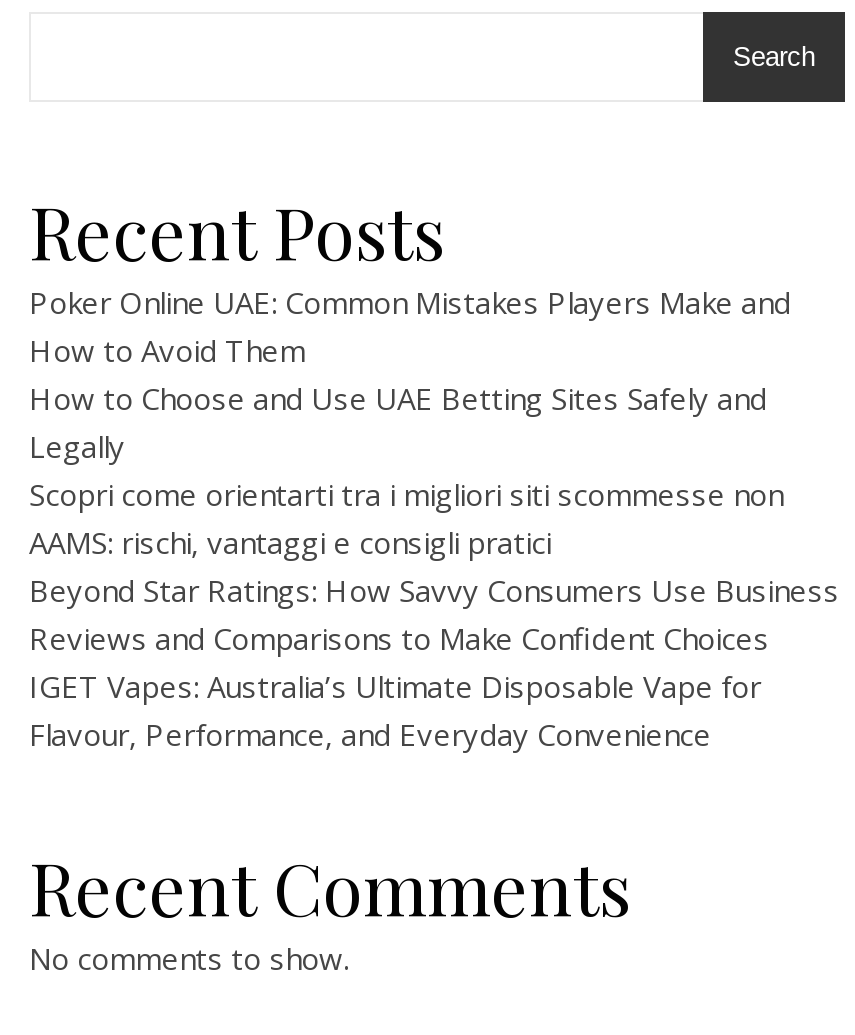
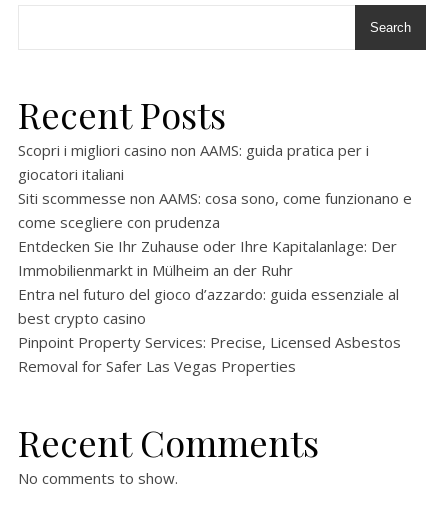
- Poker Online UAE: Common Mistakes Players Make and
- How to Avoid Them
- How to Choose and Use UAE Betting Sites Safely and
- Legally
- Scopri come orientarti tra i migliori siti scommesse non
- AAMS: rischi, vantaggi e consigli pratici
- Beyond Star Ratings: How Savvy Consumers Use Business
- Reviews and Comparisons to Make Confident Choices
- IGET Vapes: Australia’s Ultimate Disposable Vape for
- Flavour, Performance, and Everyday Convenience
+ Scopri i migliori casino non AAMS: guida pratica per i
+ giocatori italiani
+ Siti scommesse non AAMS: cosa sono, come funzionano e
+ come scegliere con prudenza
+ Entdecken Sie Ihr Zuhause oder Ihre Kapitalanlage: Der
+ Immobilienmarkt in Mülheim an der Ruhr
+ Entra nel futuro del gioco d’azzardo: guida essenziale al
+ best crypto casino
+ Pinpoint Property Services: Precise, Licensed Asbestos
+ Removal for Safer Las Vegas Properties
